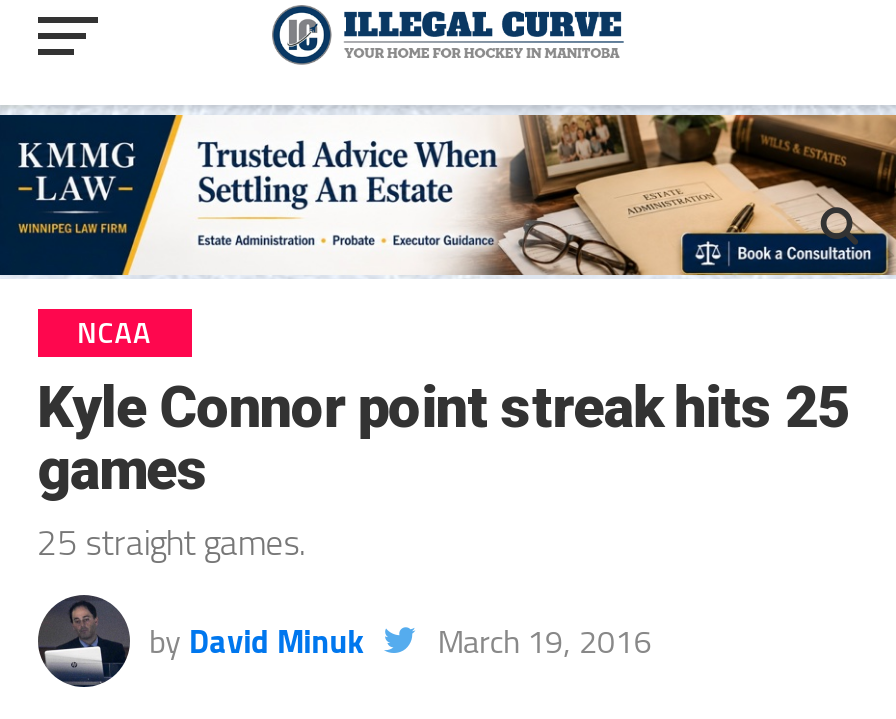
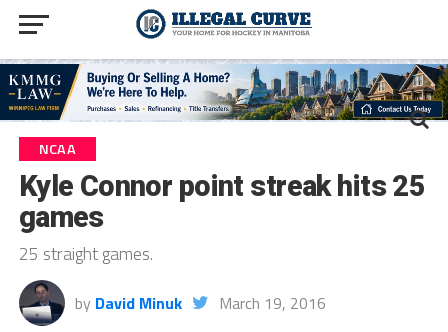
- [image]
+ [image]
